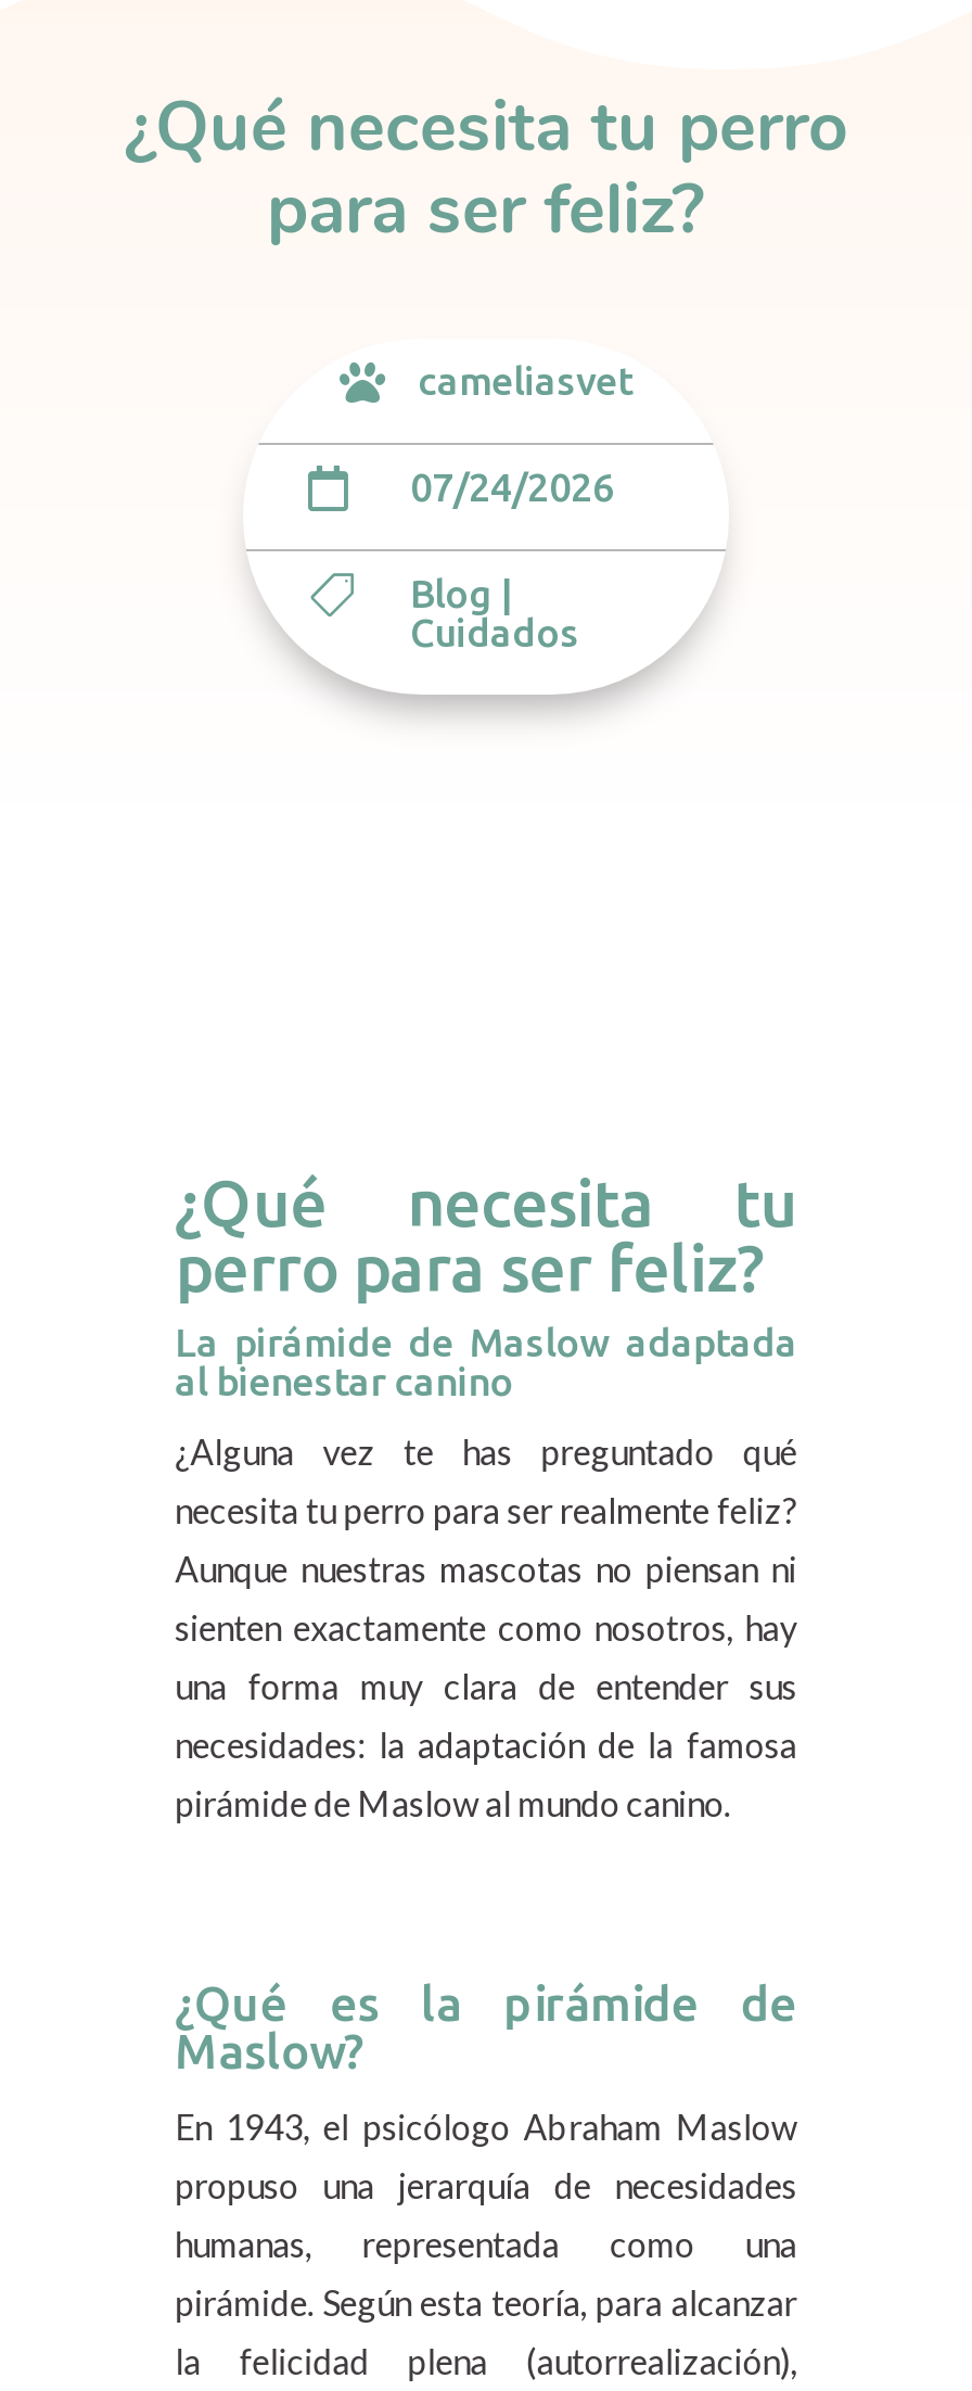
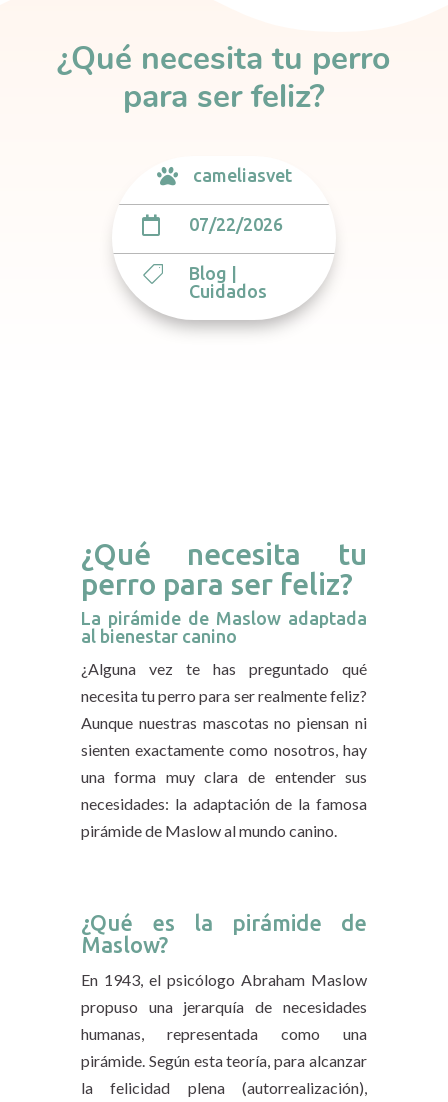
- 07/24/2026
+ 07/22/2026
